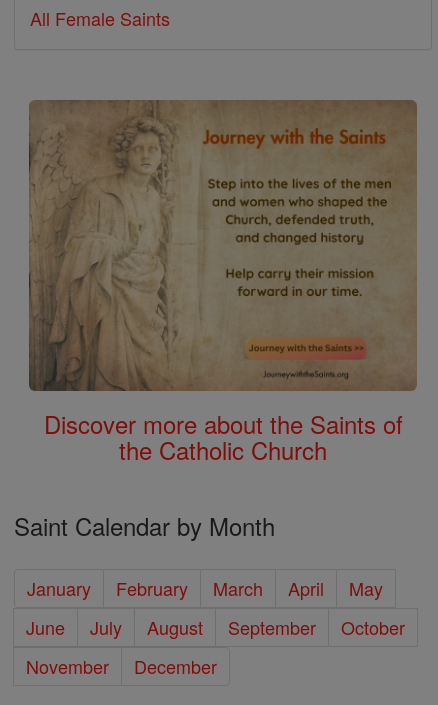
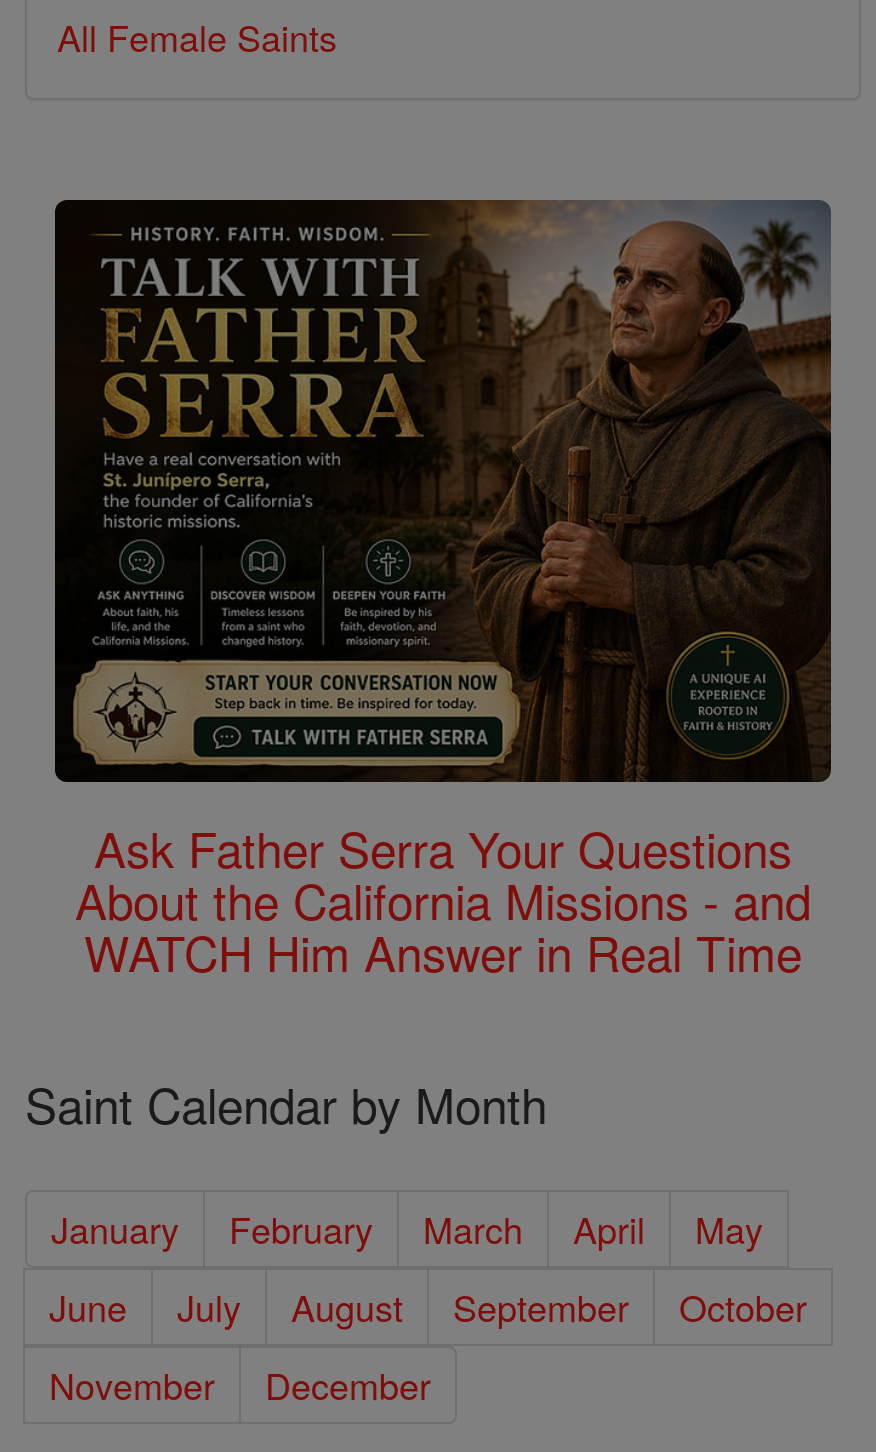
- [image]
- Discover more about the Saints of
- the Catholic Church
+ [image]
+ Ask Father Serra Your Questions
+ About the California Missions - and
+ WATCH Him Answer in Real Time
